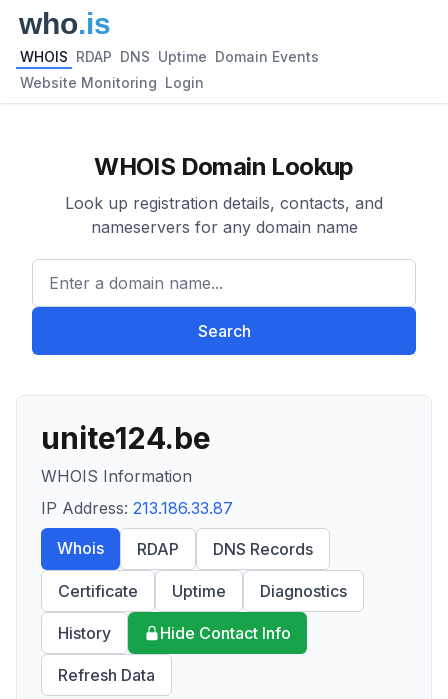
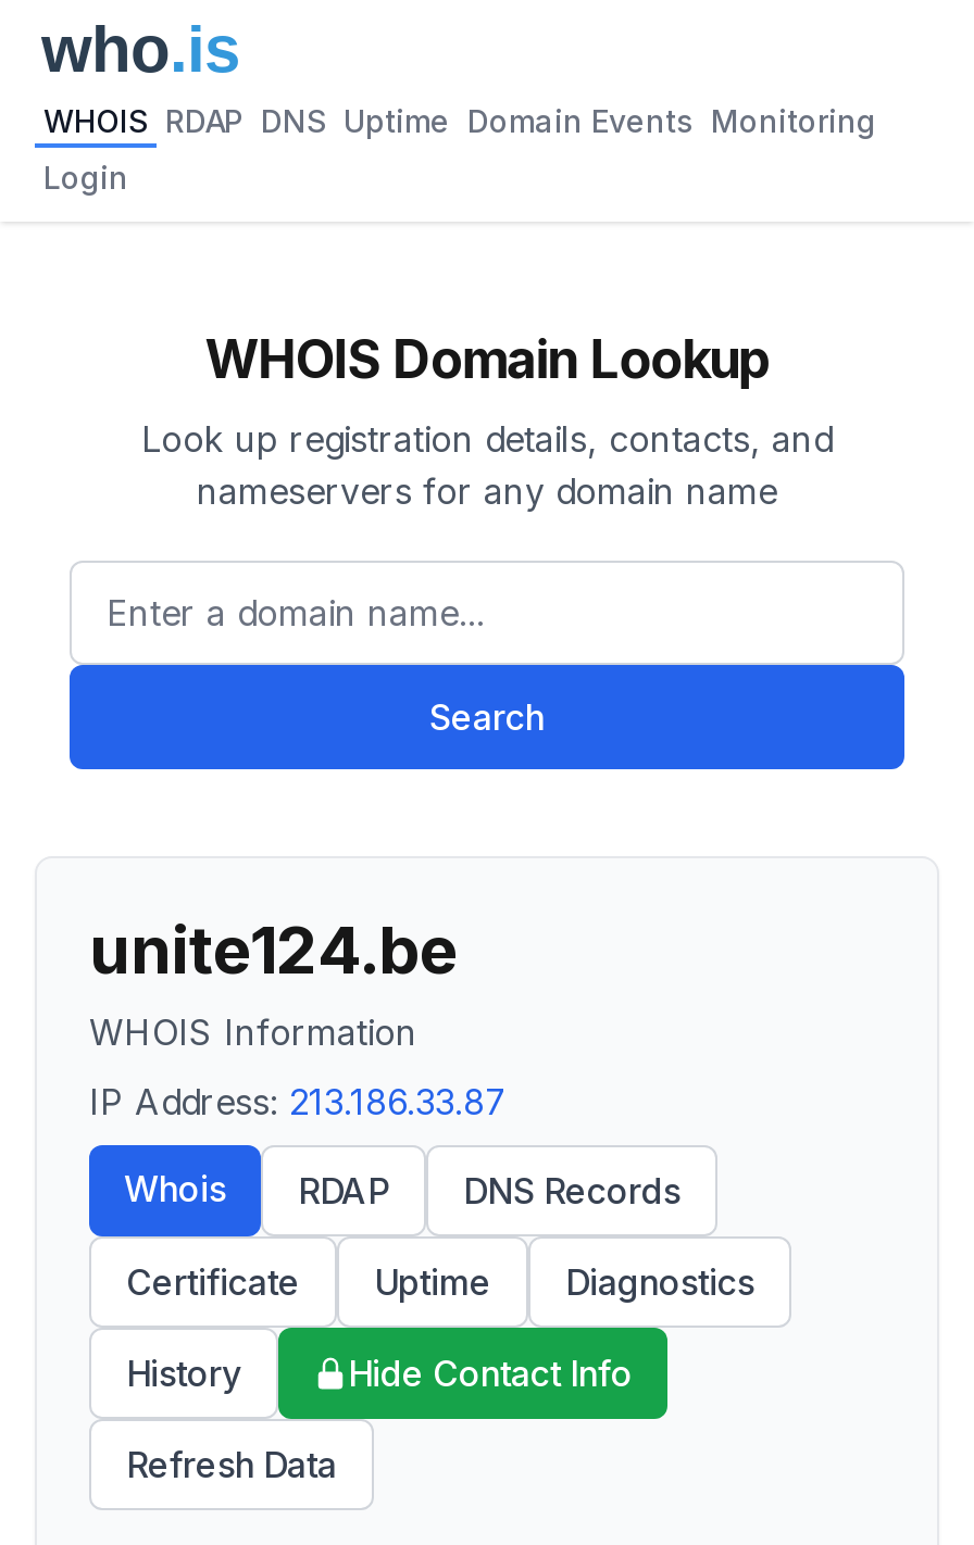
- WHOIS RDAP DNS Uptime Domain Events
+ WHOIS RDAP DNS Uptime Domain Events Monitoring

- Website Monitoring Login
+ Login
